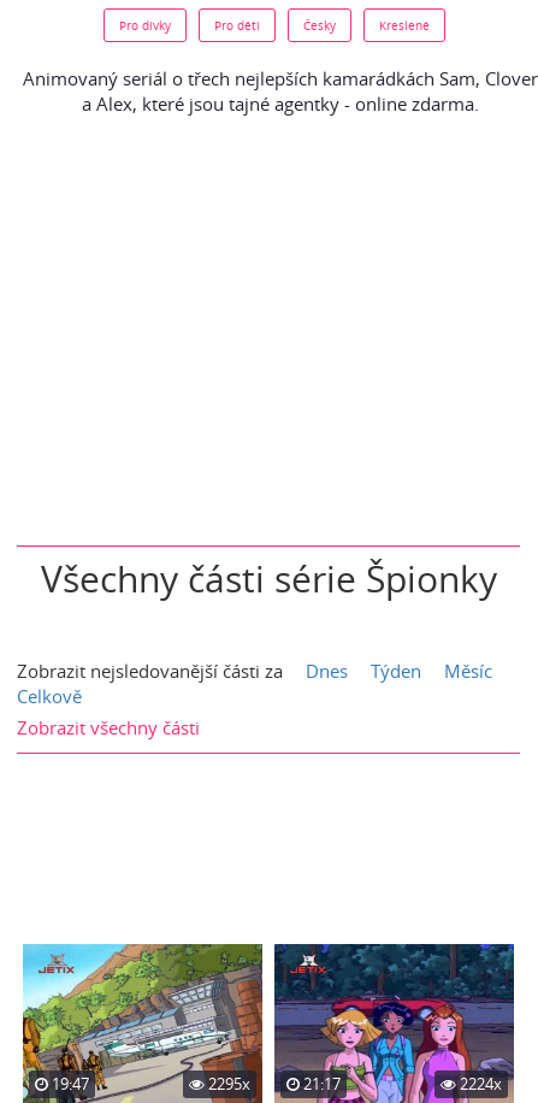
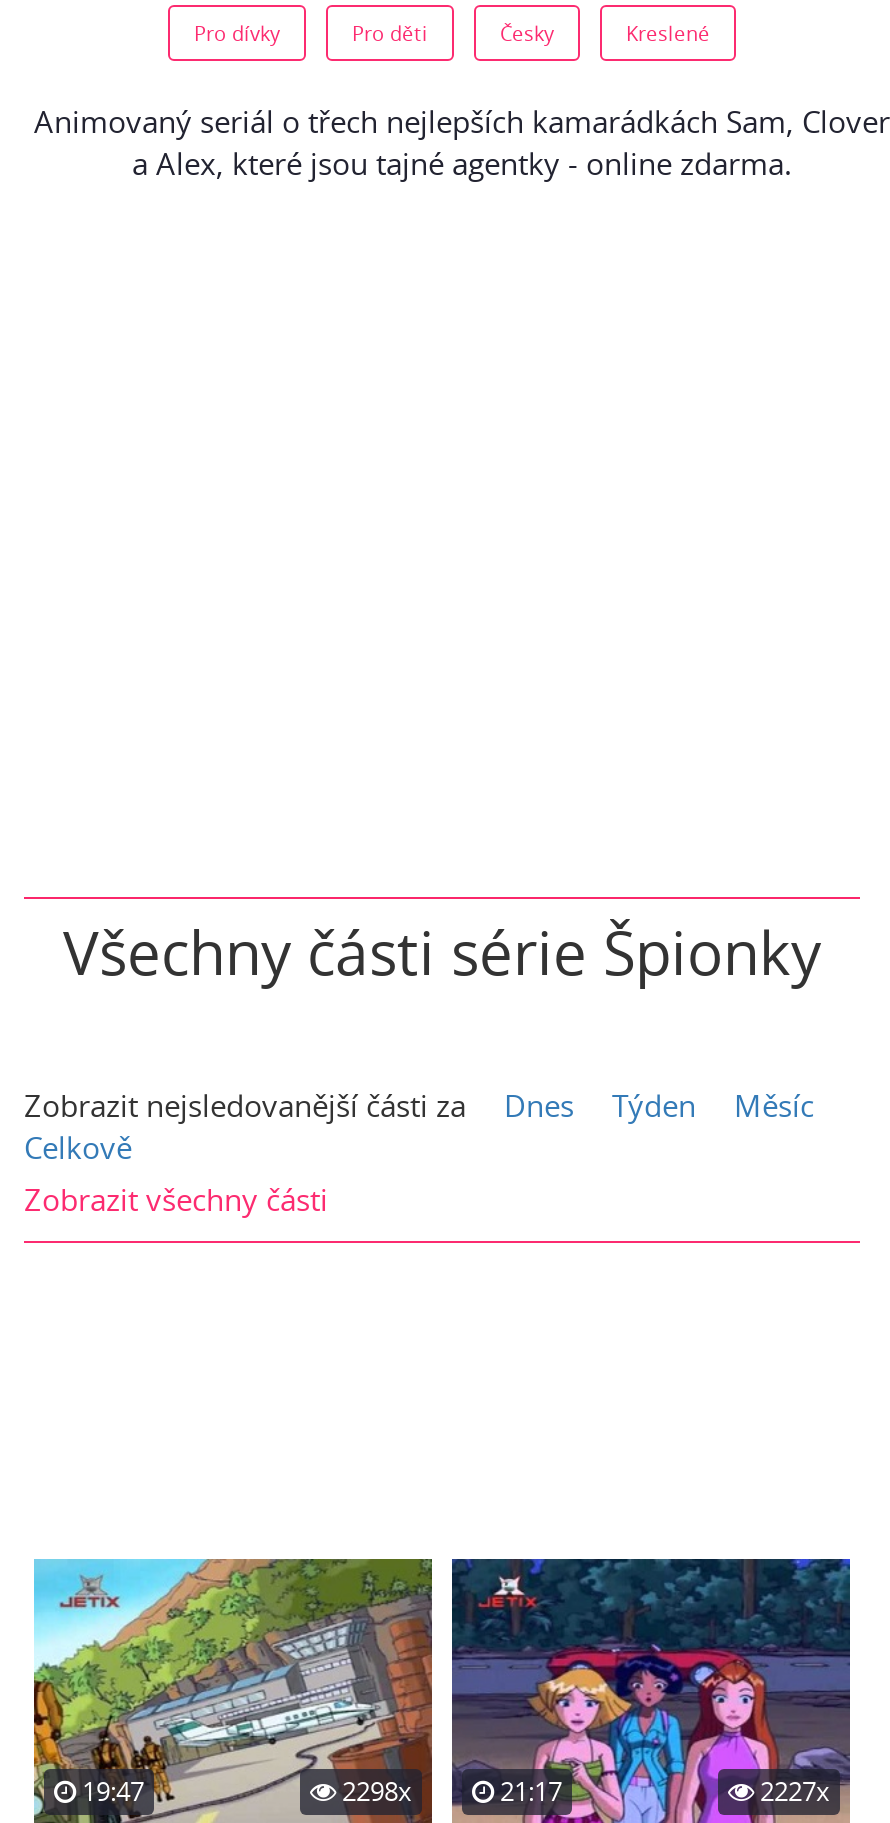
- 2295x
+ 2298x

- 2224x
+ 2227x
